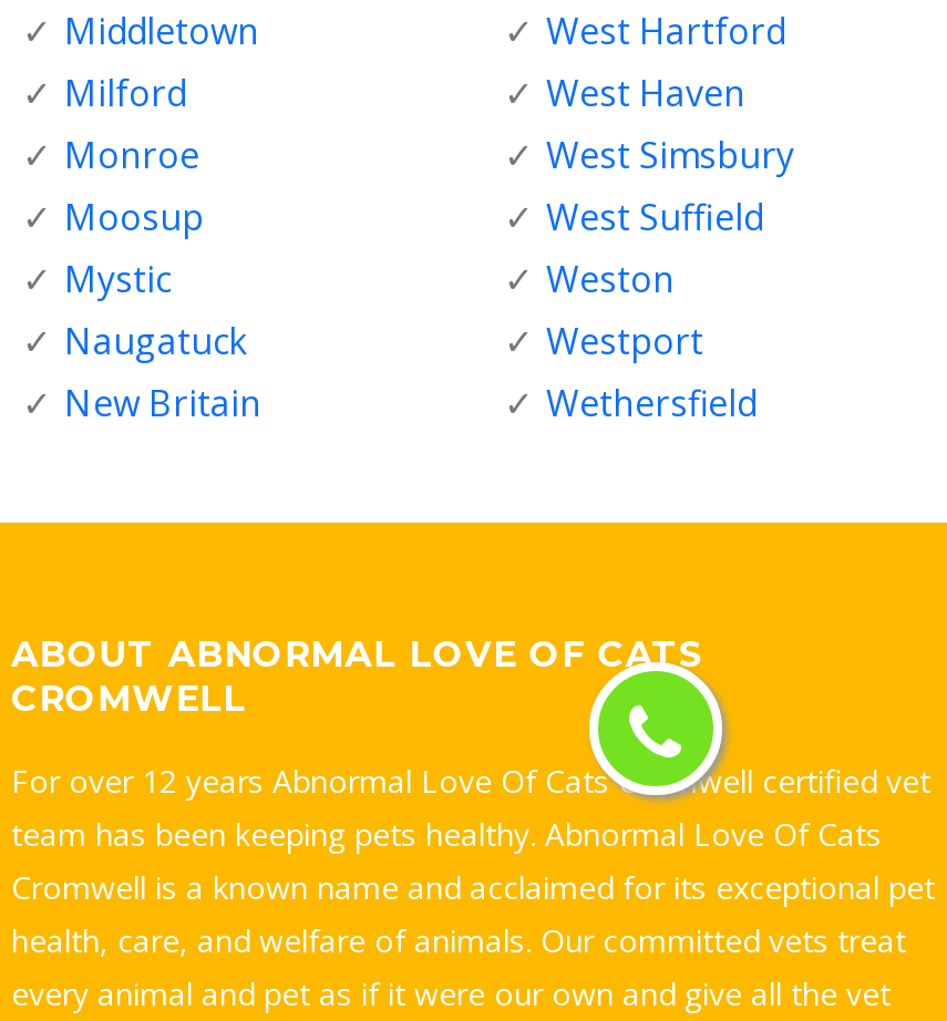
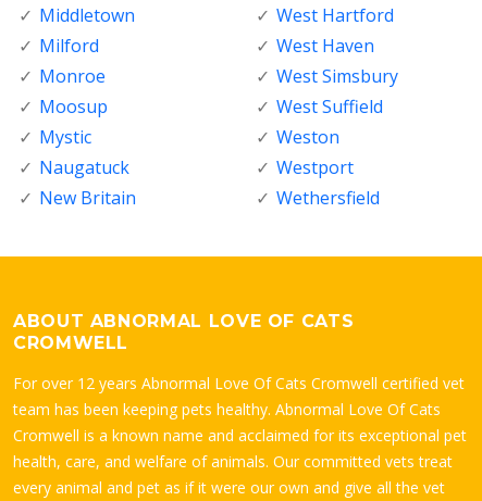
- [image]
